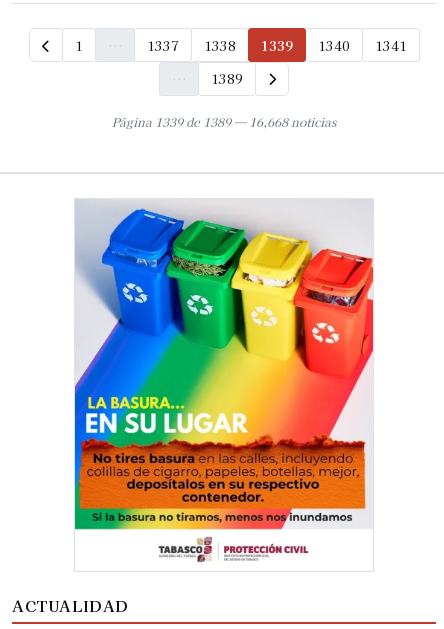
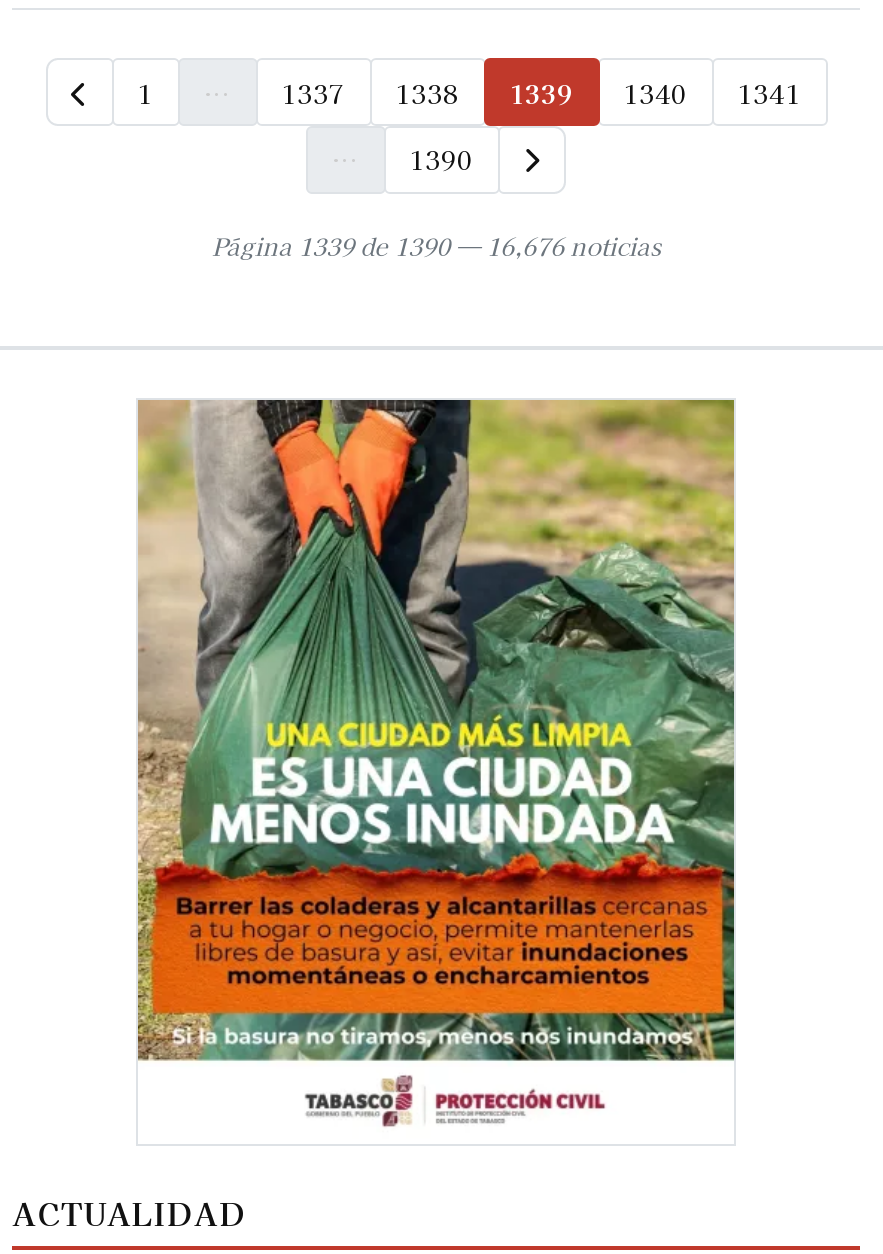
- 1389
+ 1390

- Página 1339 de 1389 — 16,668 noticias
+ Página 1339 de 1390 — 16,676 noticias

- [image]
+ [image]
